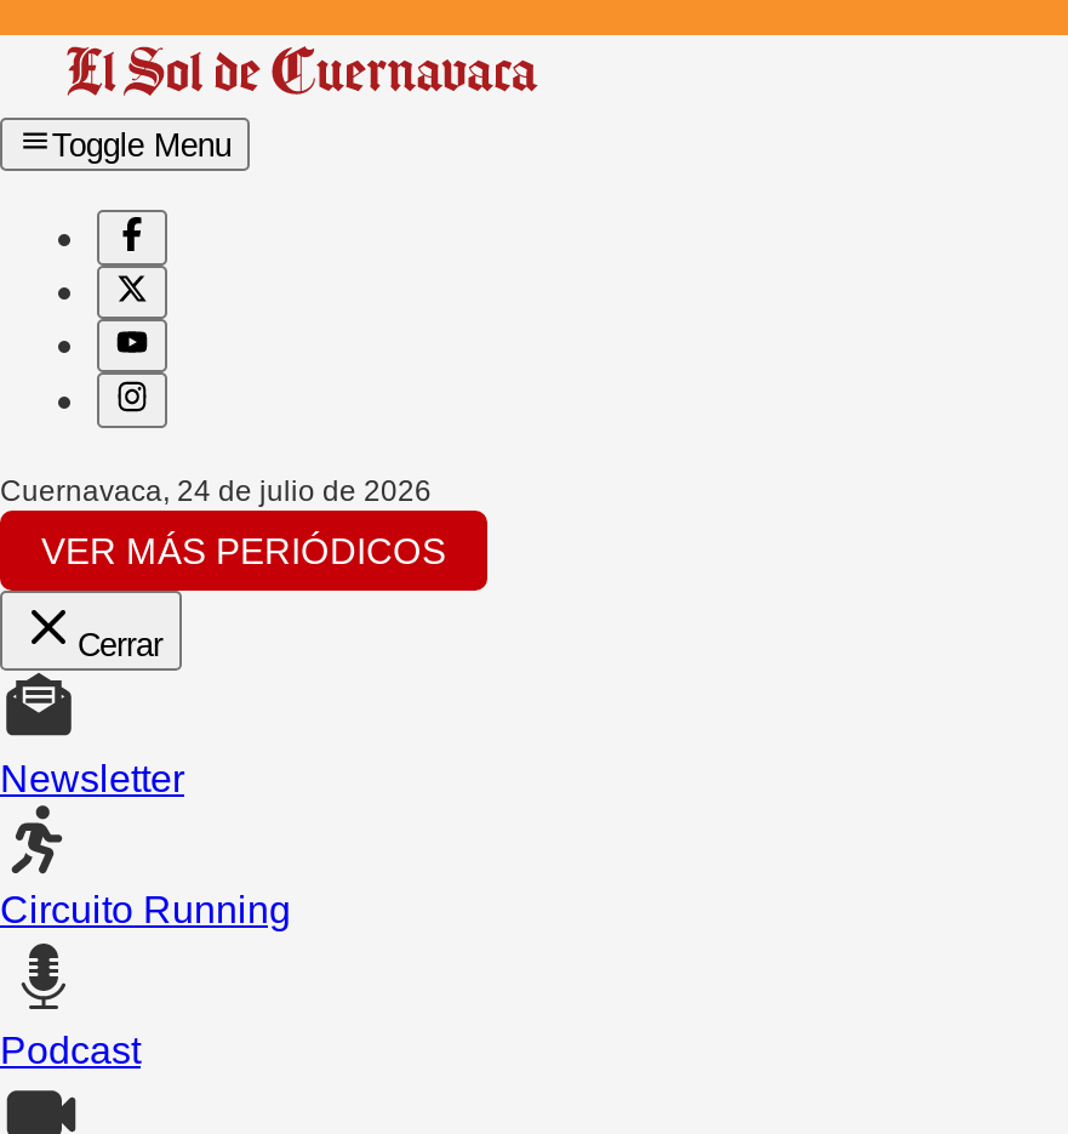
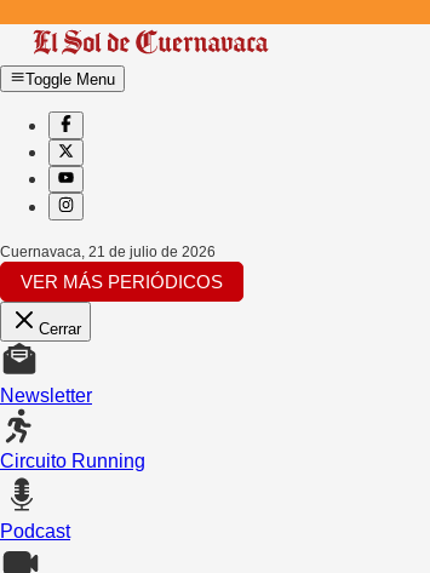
- Cuernavaca, 24 de julio de 2026
+ Cuernavaca, 21 de julio de 2026
